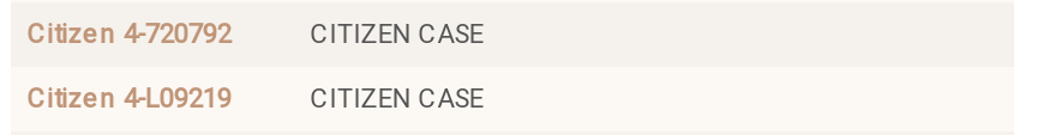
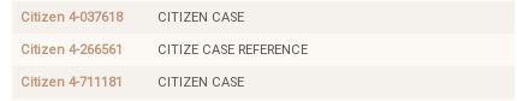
- Citizen 4-720792
+ Citizen 4-037618

- Citizen 4-L09219
+ Citizen 4-266561
+ CITIZE CASE REFERENCE
+ Citizen 4-711181
